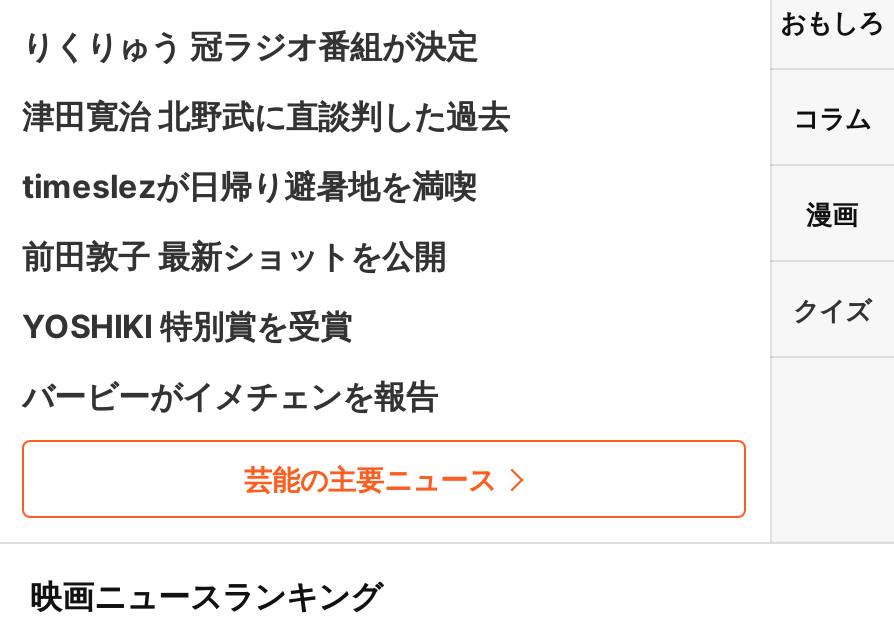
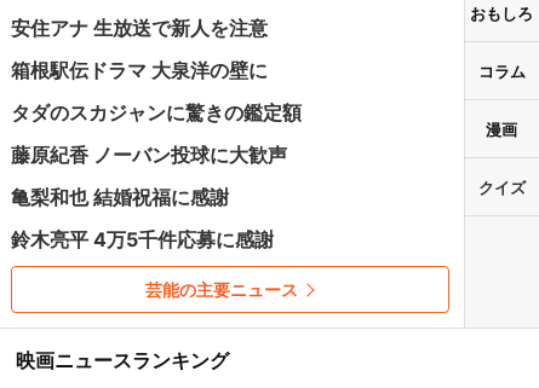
- りくりゅう 冠ラジオ番組が決定
+ 安住アナ 生放送で新人を注意

- 津田寛治 北野武に直談判した過去
+ 箱根駅伝ドラマ 大泉洋の壁に

- timeslezが日帰り避暑地を満喫
+ タダのスカジャンに驚きの鑑定額

- 前田敦子 最新ショットを公開
+ 藤原紀香 ノーバン投球に大歓声

- YOSHIKI 特別賞を受賞
+ 亀梨和也 結婚祝福に感謝

- バービーがイメチェンを報告
+ 鈴木亮平 4万5千件応募に感謝
